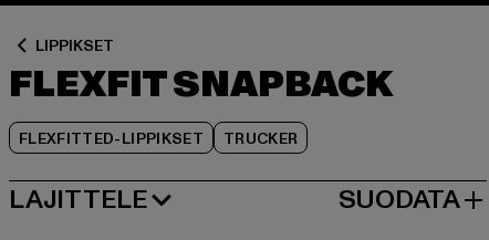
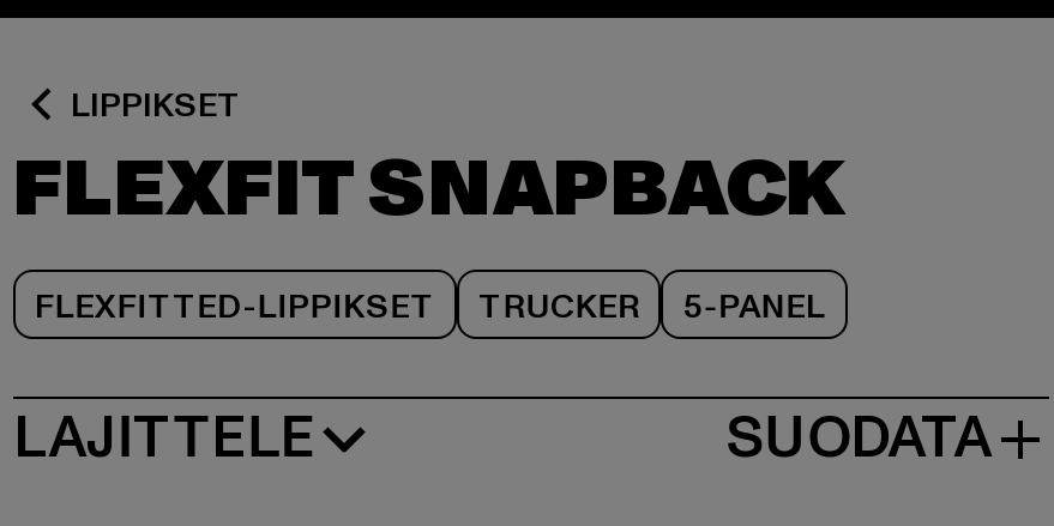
+ 5-PANEL
